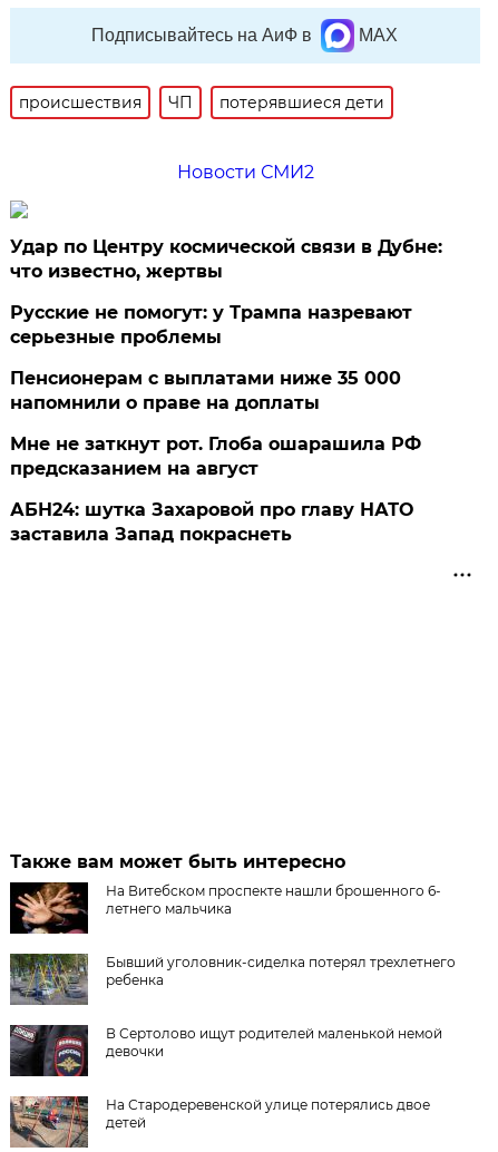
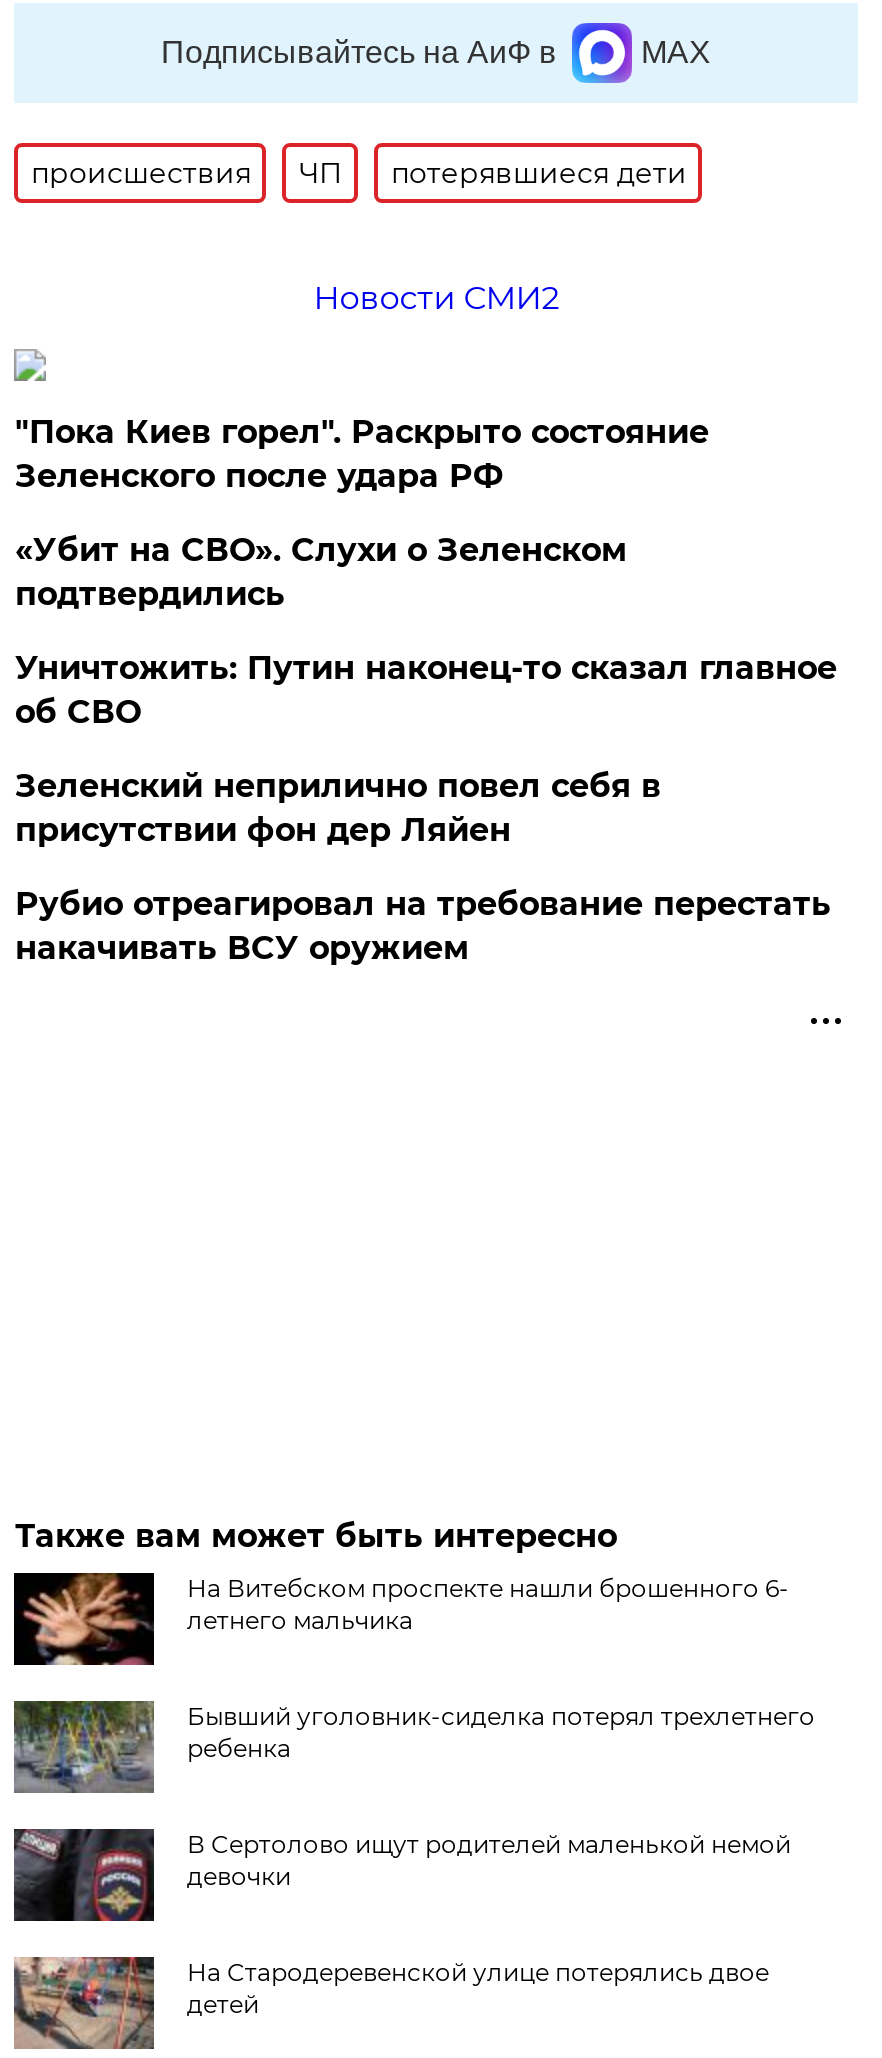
- Удар по Центру космической связи в Дубне:
- что известно, жертвы
+ "Пока Киев горел". Раскрыто состояние
+ Зеленского после удара РФ

- Русские не помогут: у Трампа назревают
- серьезные проблемы
+ «Убит на СВО». Слухи о Зеленском
+ подтвердились

- Пенсионерам с выплатами ниже 35 000
- напомнили о праве на доплаты
+ Уничтожить: Путин наконец-то сказал главное
+ об СВО

- Мне не заткнут рот. Глоба ошарашила РФ
- предсказанием на август
+ Зеленский неприлично повел cебя в
+ присутствии фон дер Ляйен

- АБН24: шутка Захаровой про главу НАТО
- заставила Запад покраснеть
+ Рубио отреагировал на требование перестать
+ накачивать ВСУ оружием
